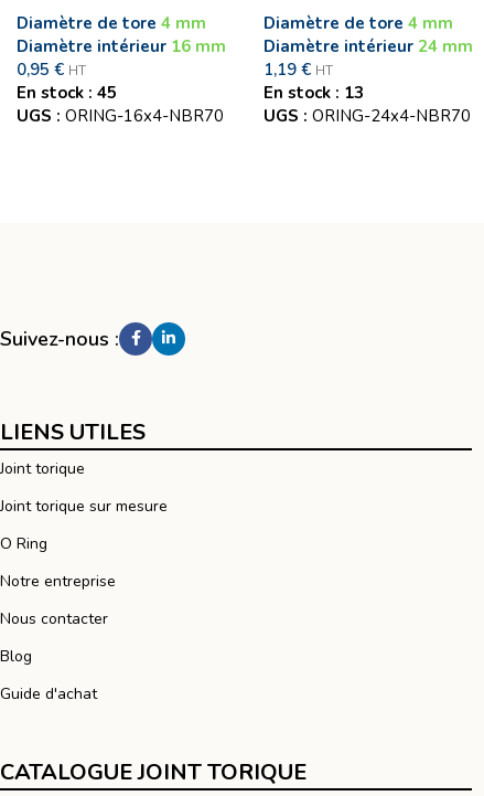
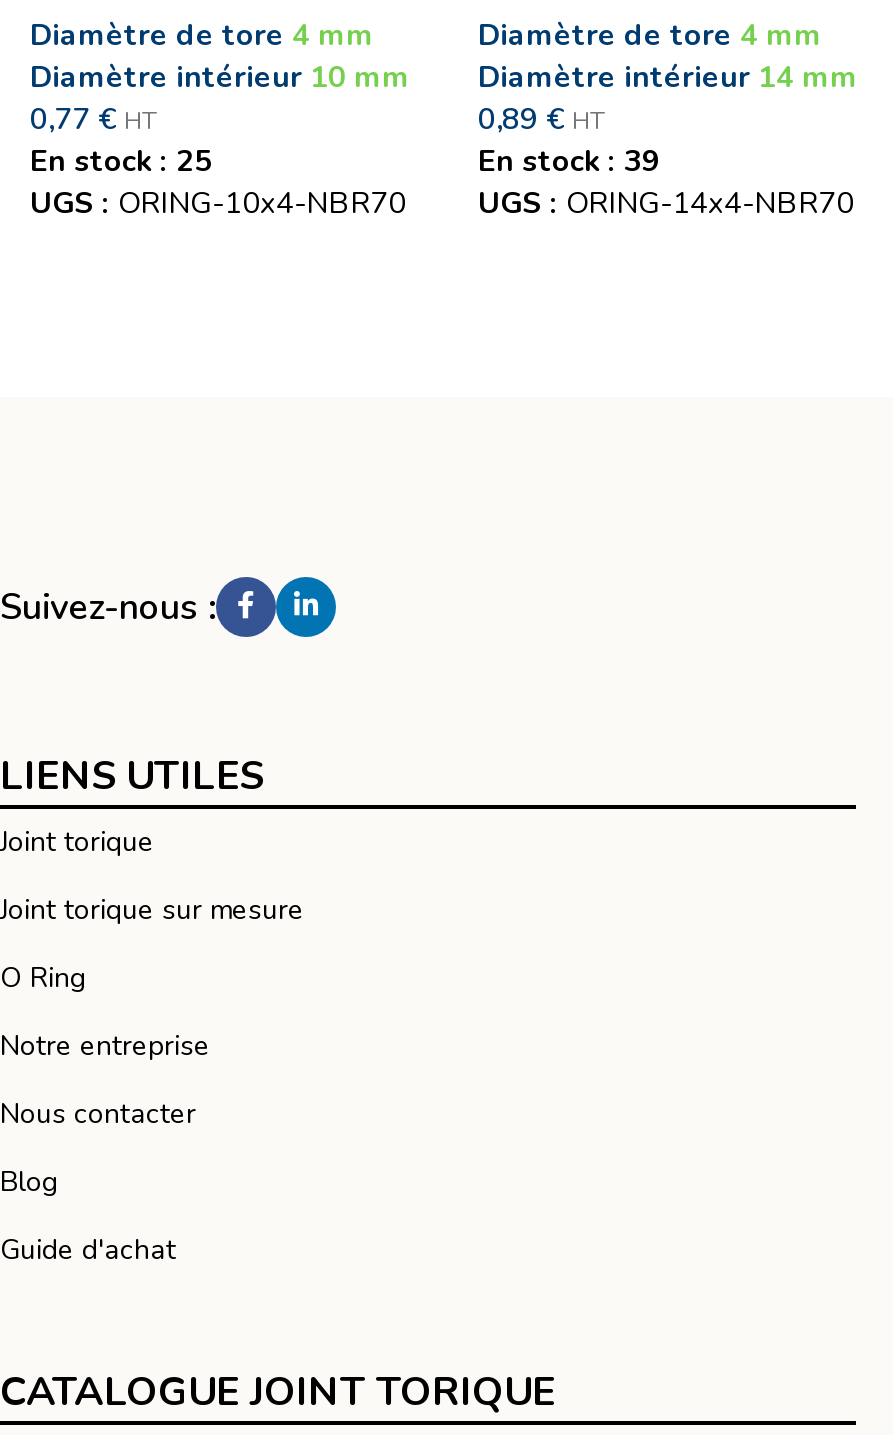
- Diamètre intérieur 16 mm
+ Diamètre intérieur 10 mm

- Diamètre intérieur 24 mm
+ Diamètre intérieur 14 mm

- 0,95 € HT
+ 0,77 € HT

- 1,19 € HT
+ 0,89 € HT

- En stock : 45
+ En stock : 25

- En stock : 13
+ En stock : 39

- UGS : ORING-16x4-NBR70
+ UGS : ORING-10x4-NBR70

- UGS : ORING-24x4-NBR70
+ UGS : ORING-14x4-NBR70
